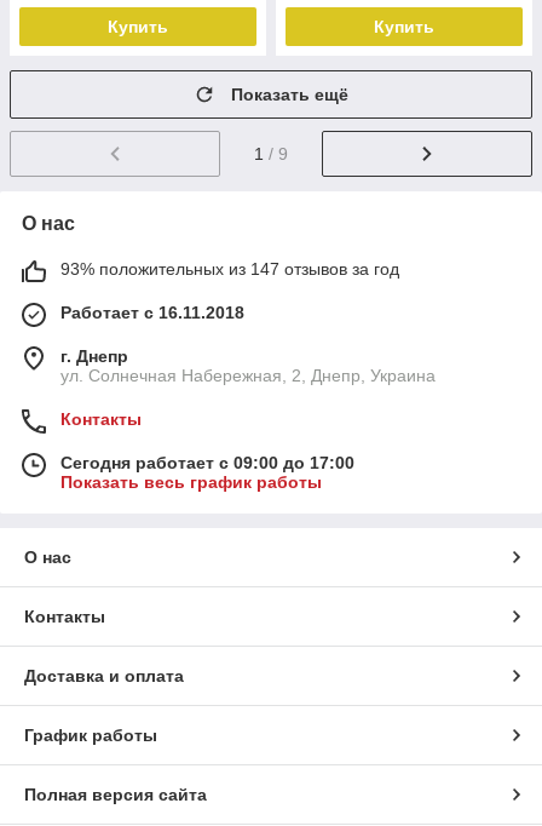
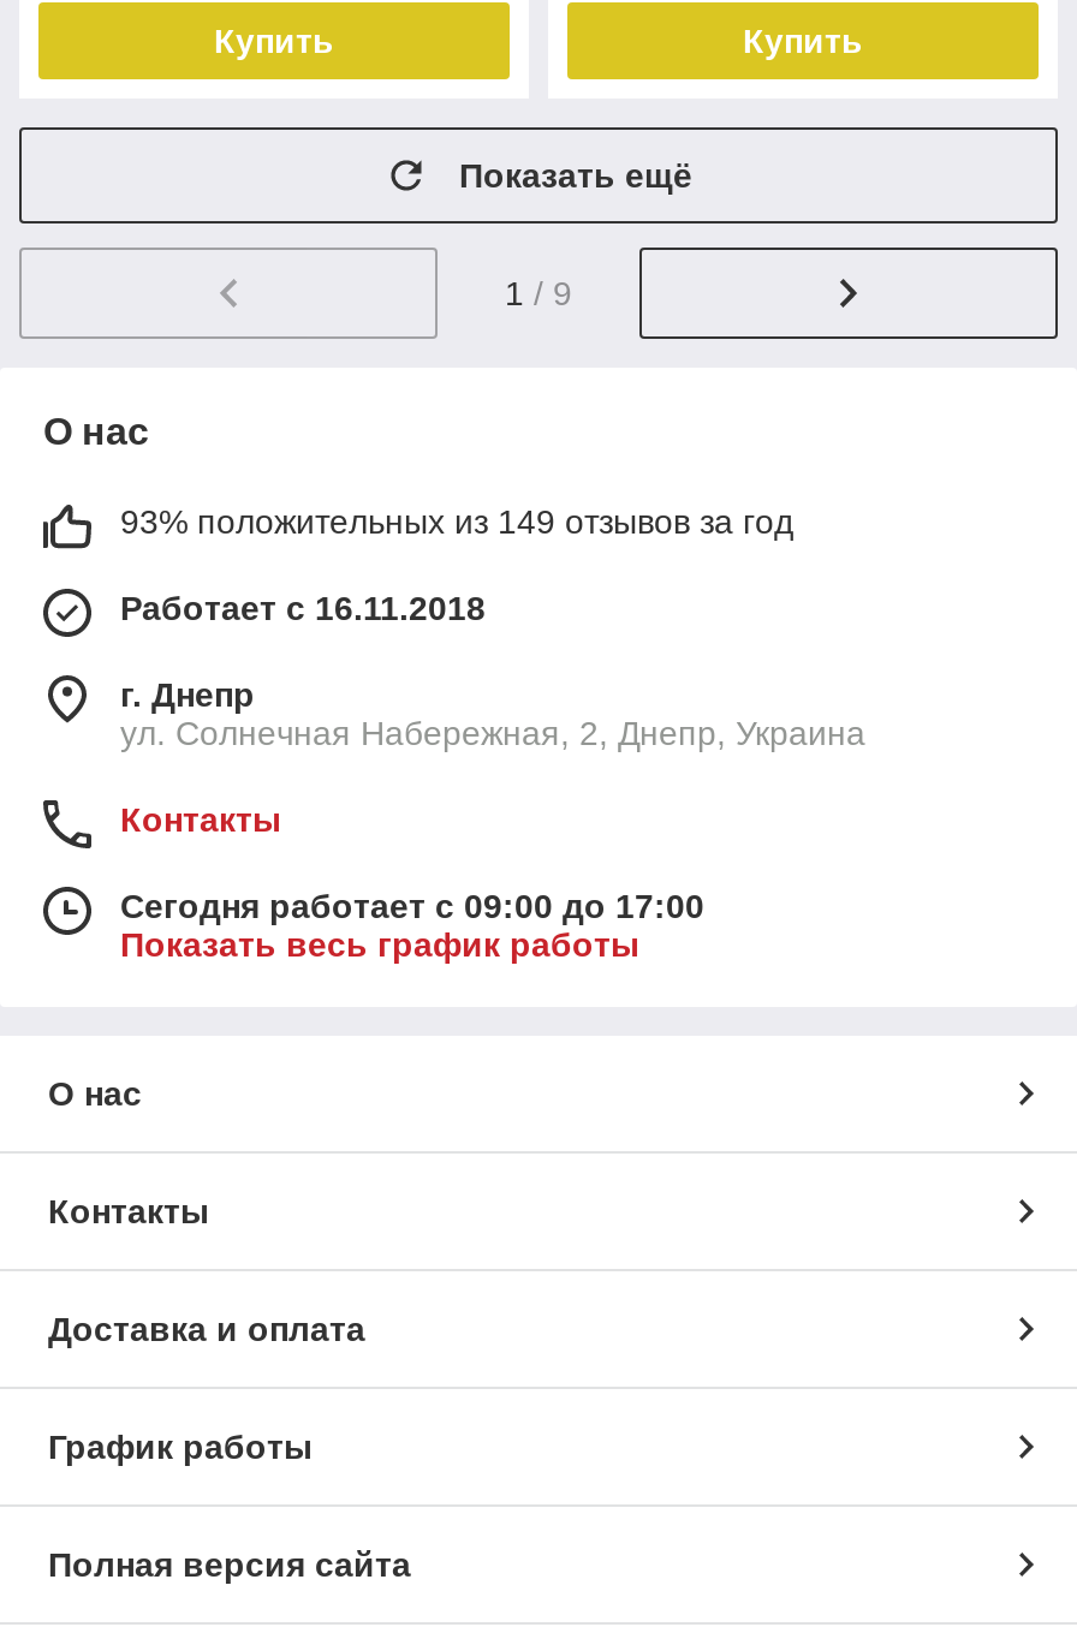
- 93% положительных из 147 отзывов за год
+ 93% положительных из 149 отзывов за год
